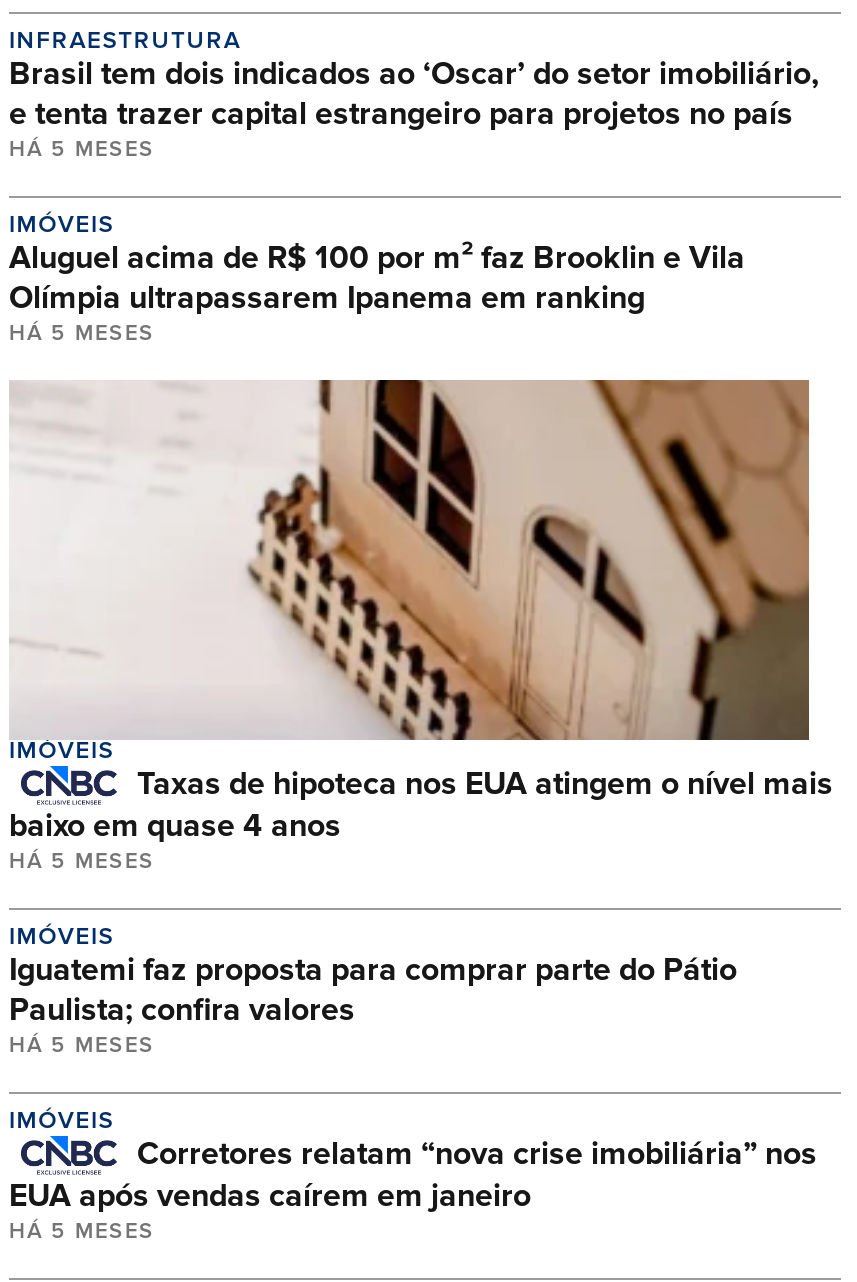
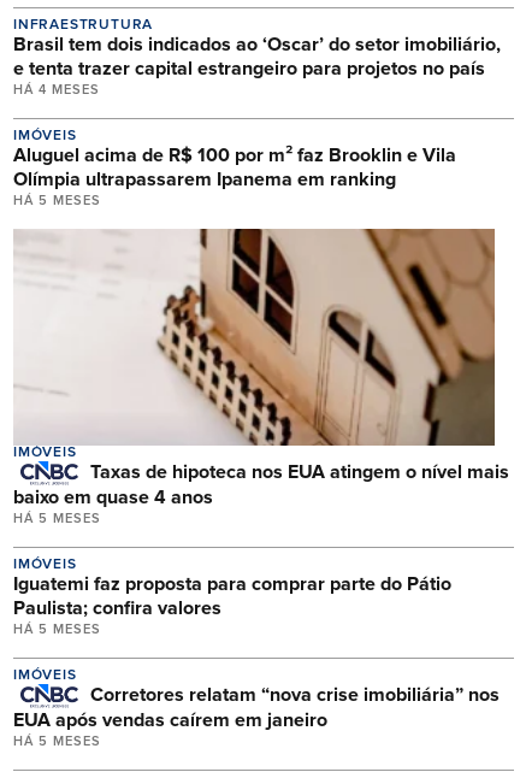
- HÁ 5 MESES
+ HÁ 4 MESES
